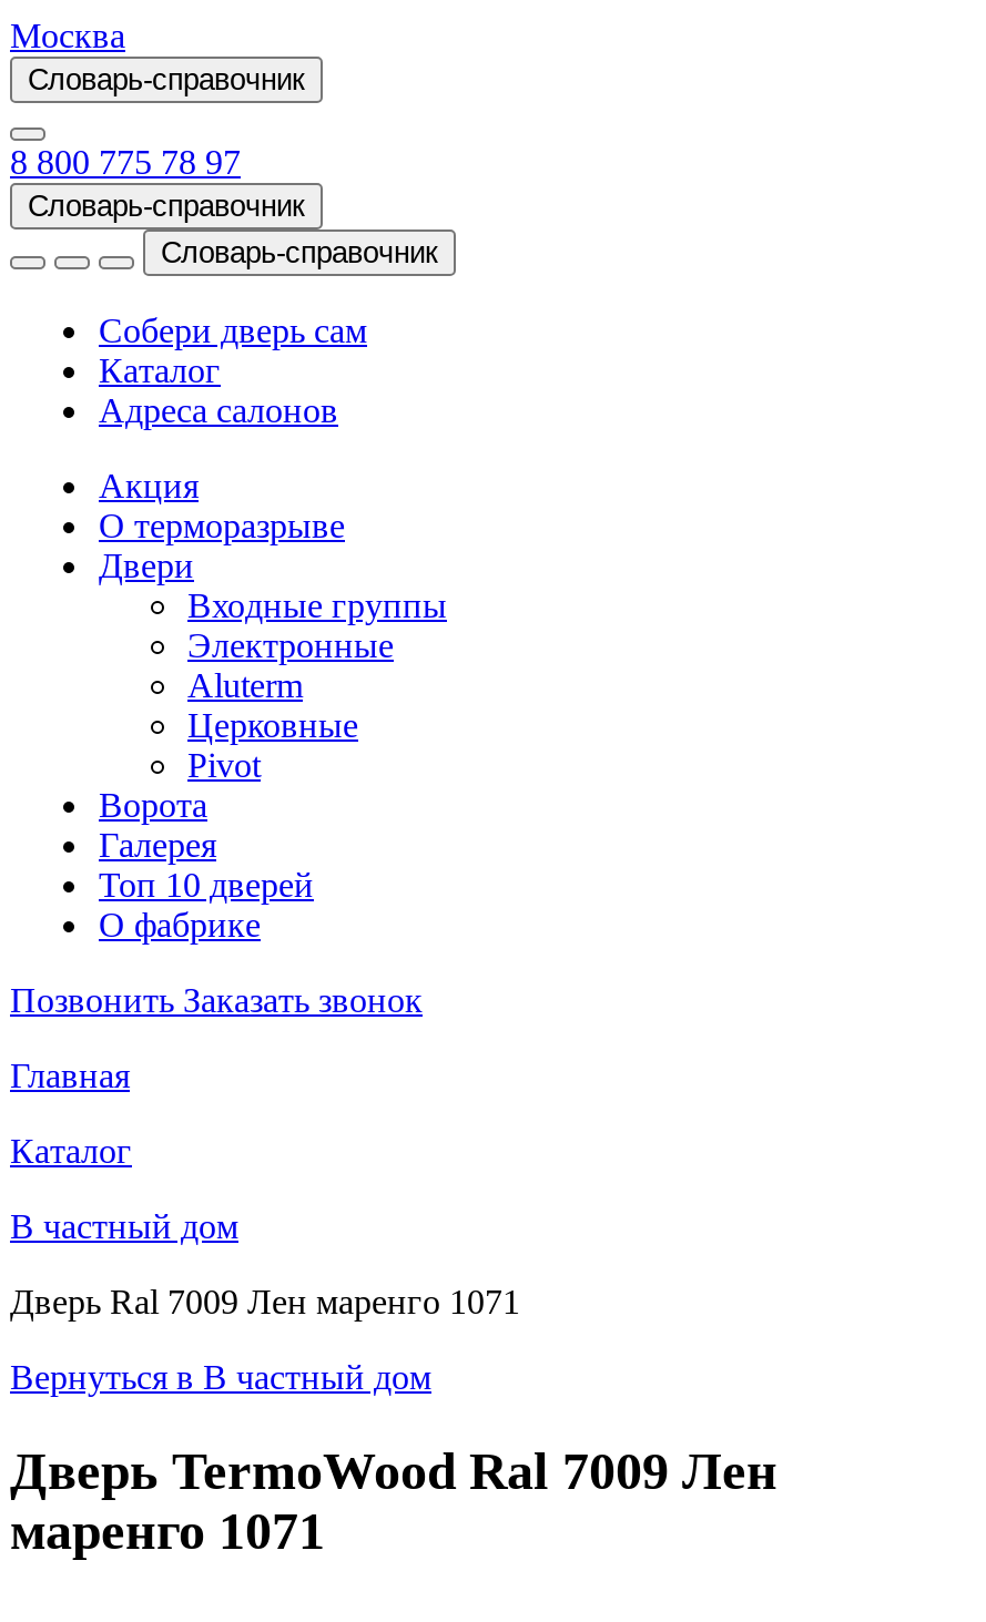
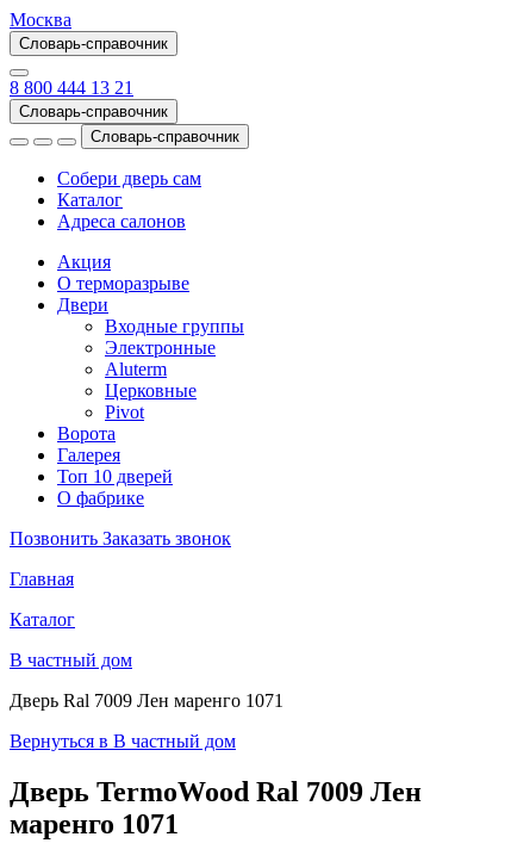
- 8 800 775 78 97
+ 8 800 444 13 21
